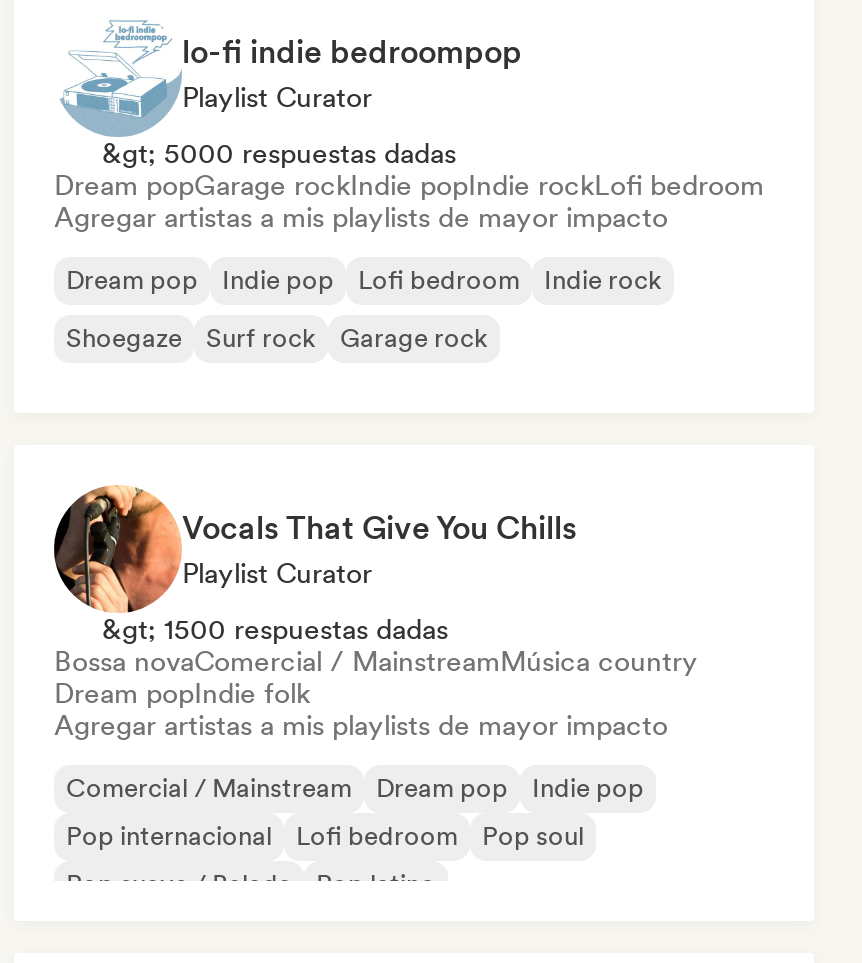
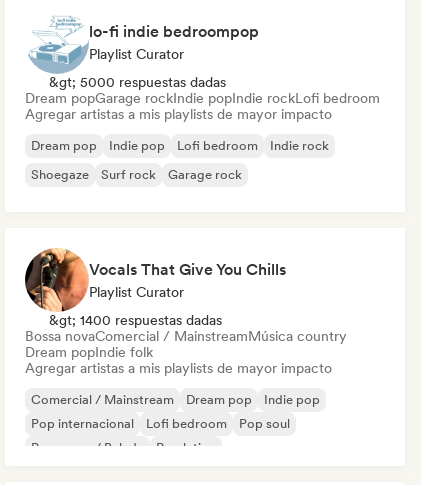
- &gt; 1500 respuestas dadas
+ &gt; 1400 respuestas dadas
